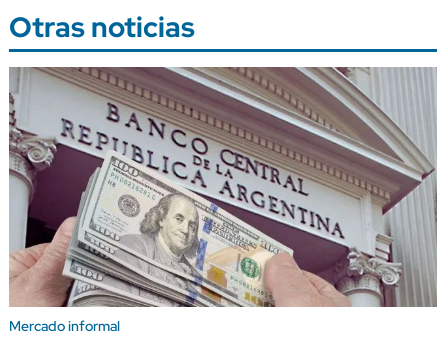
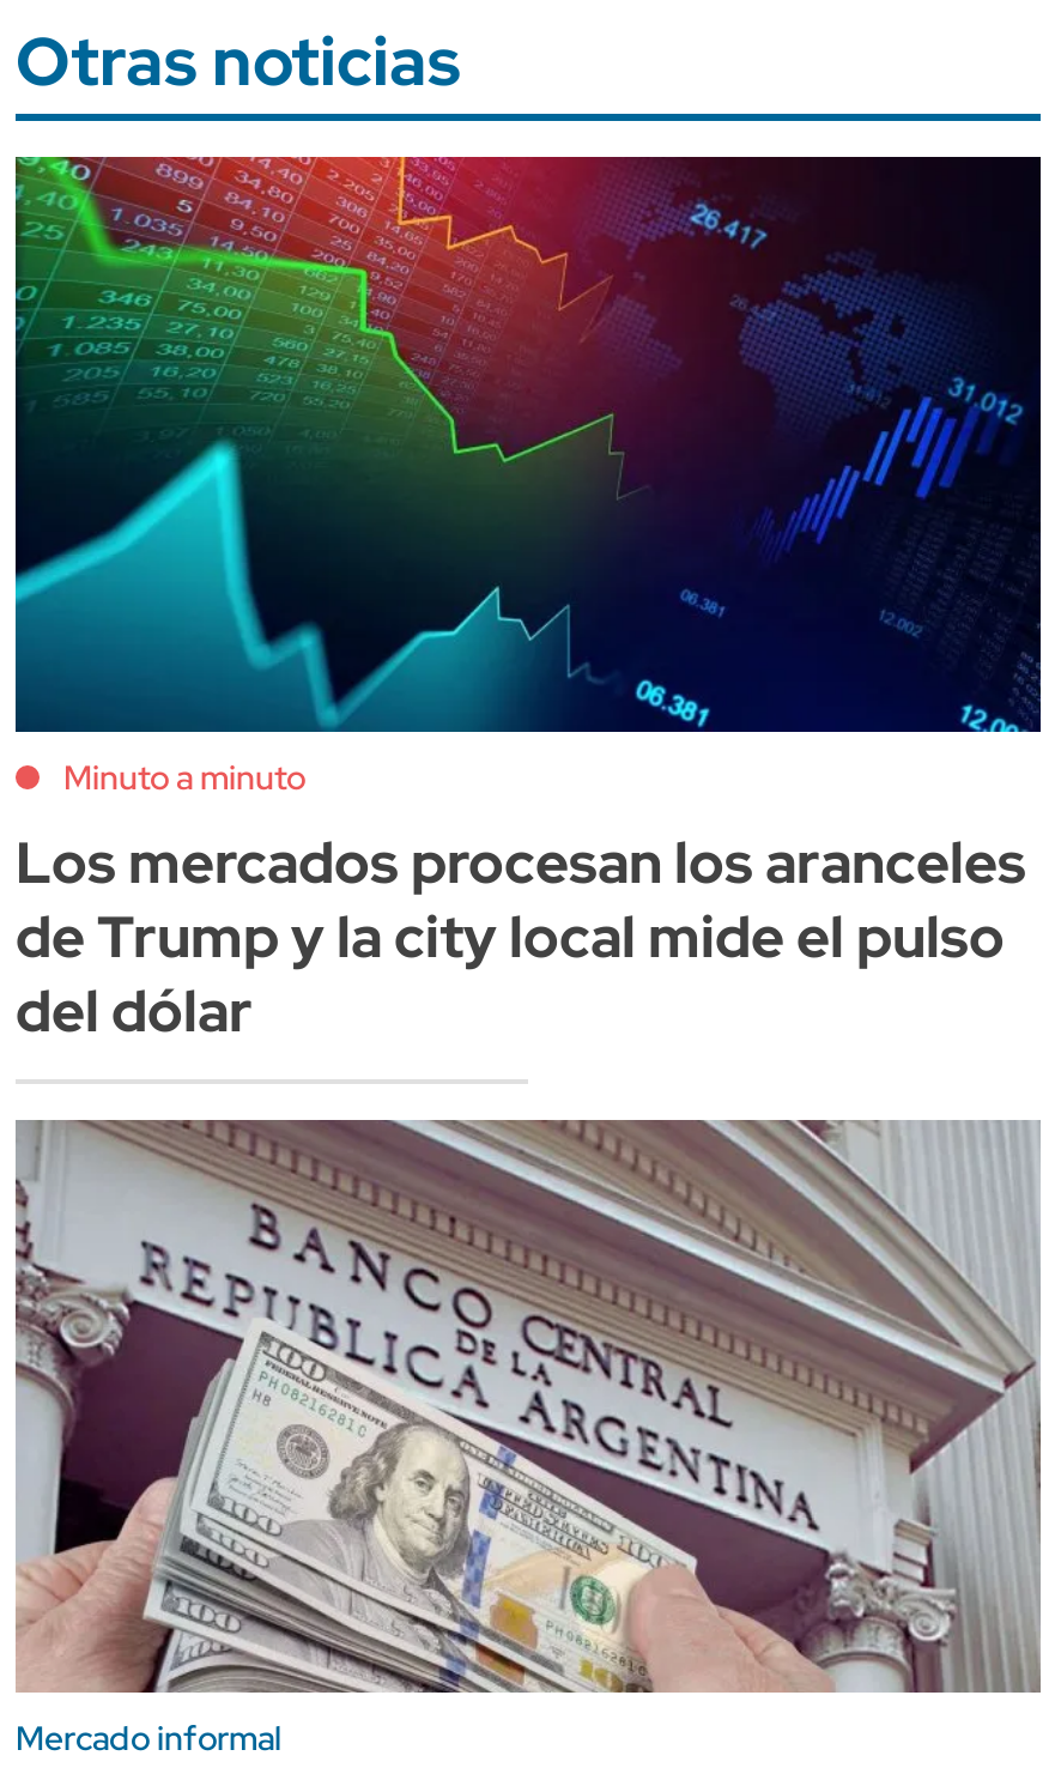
+ [image]
+ Minuto a minuto
+ Los mercados procesan los aranceles
+ de Trump y la city local mide el pulso
+ del dólar
